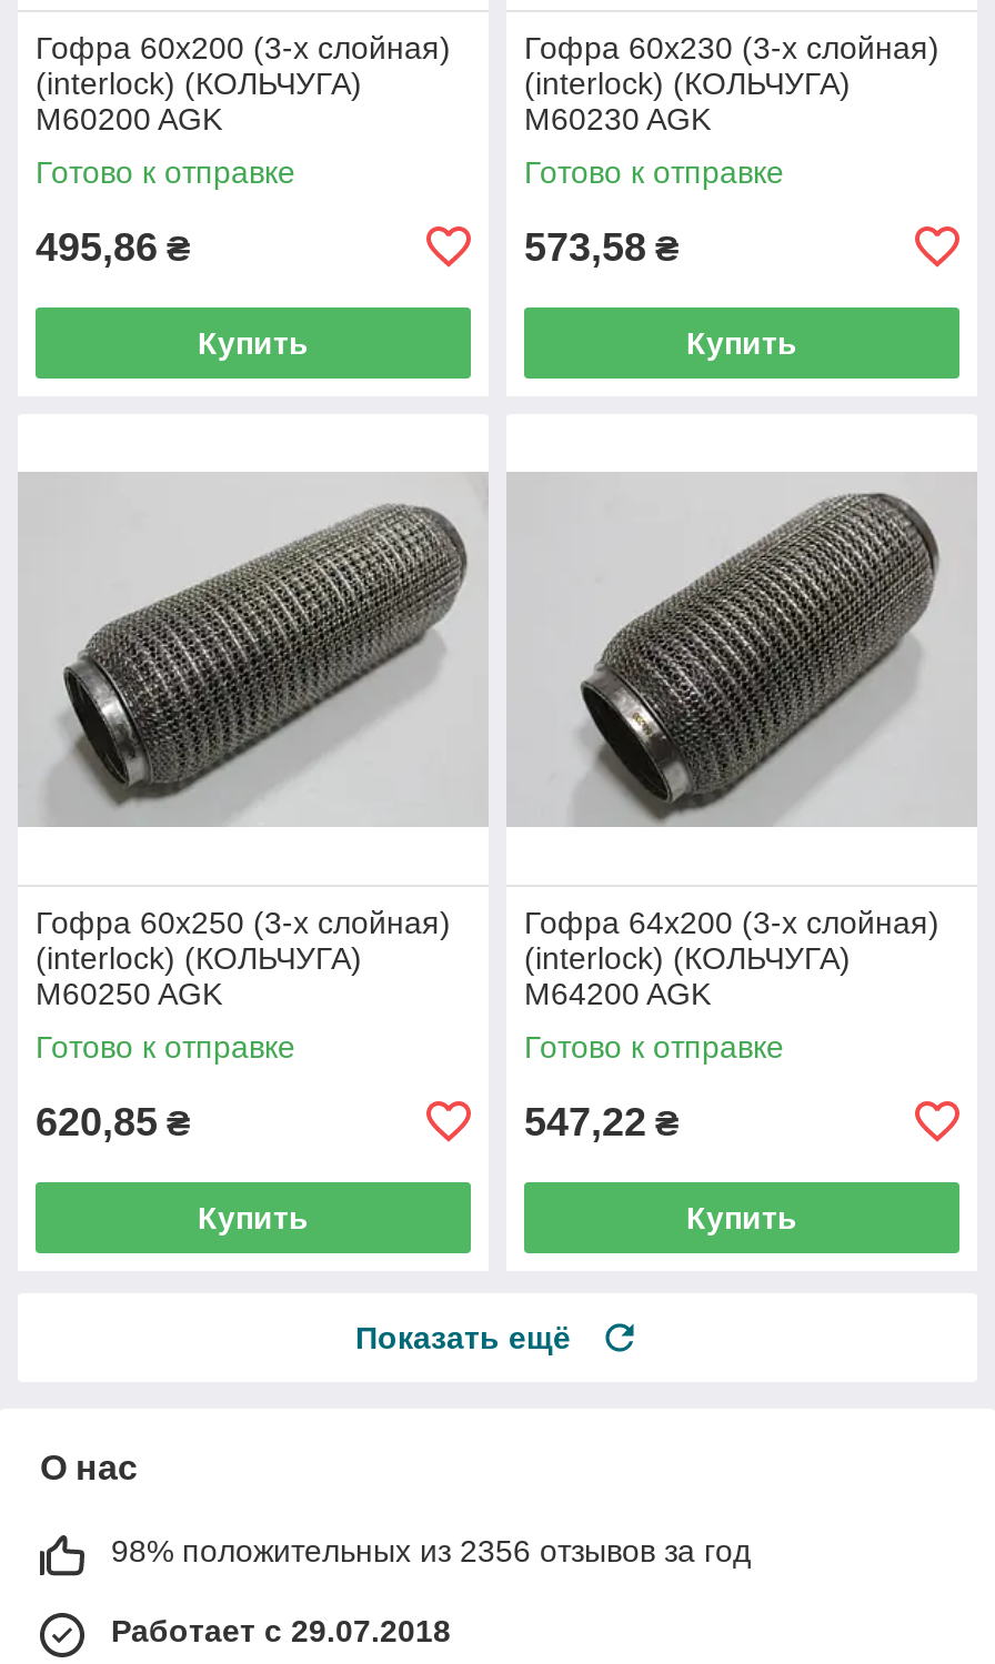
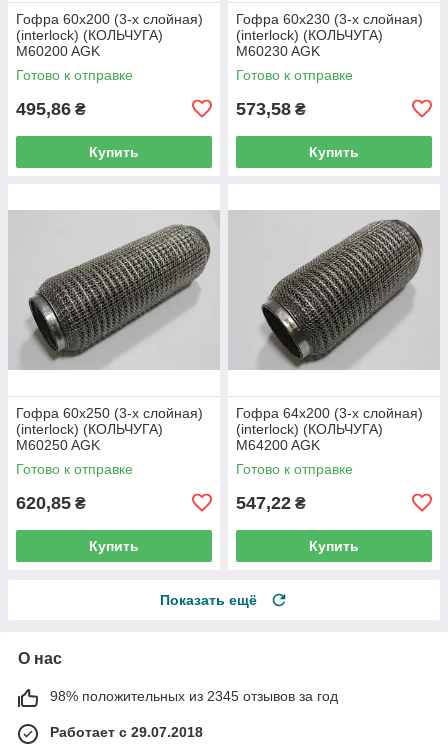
- 98% положительных из 2356 отзывов за год
+ 98% положительных из 2345 отзывов за год
